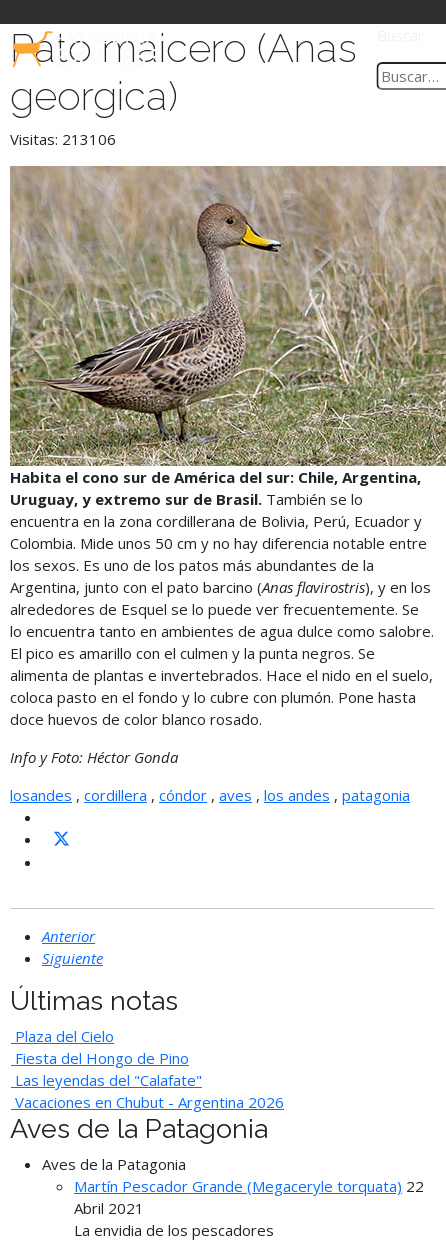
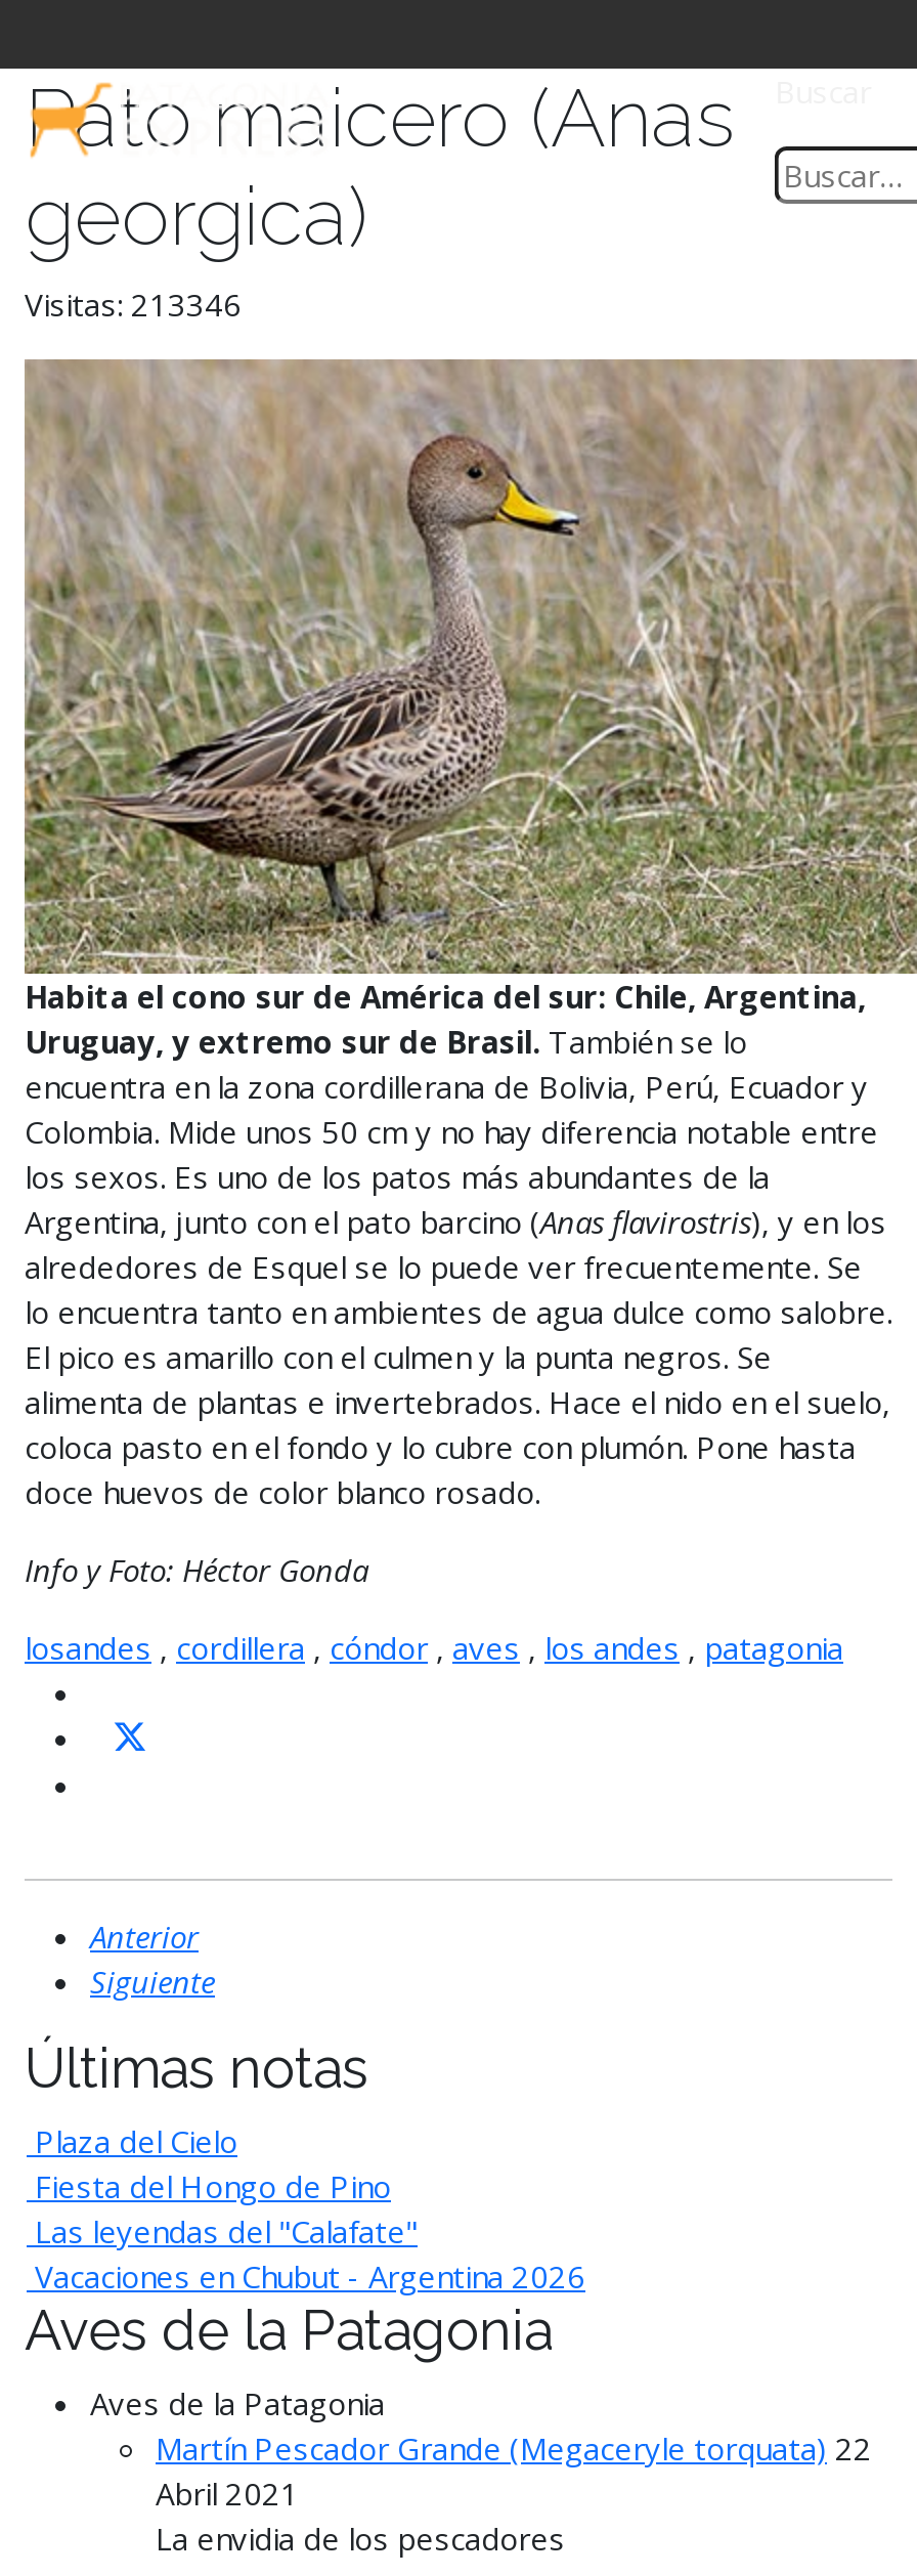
- Visitas: 213106
+ Visitas: 213346
